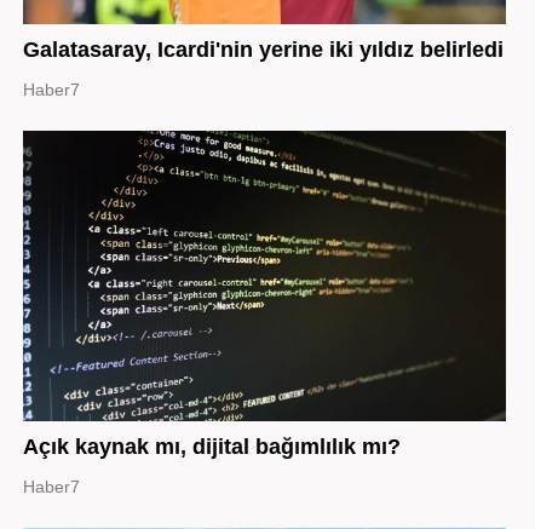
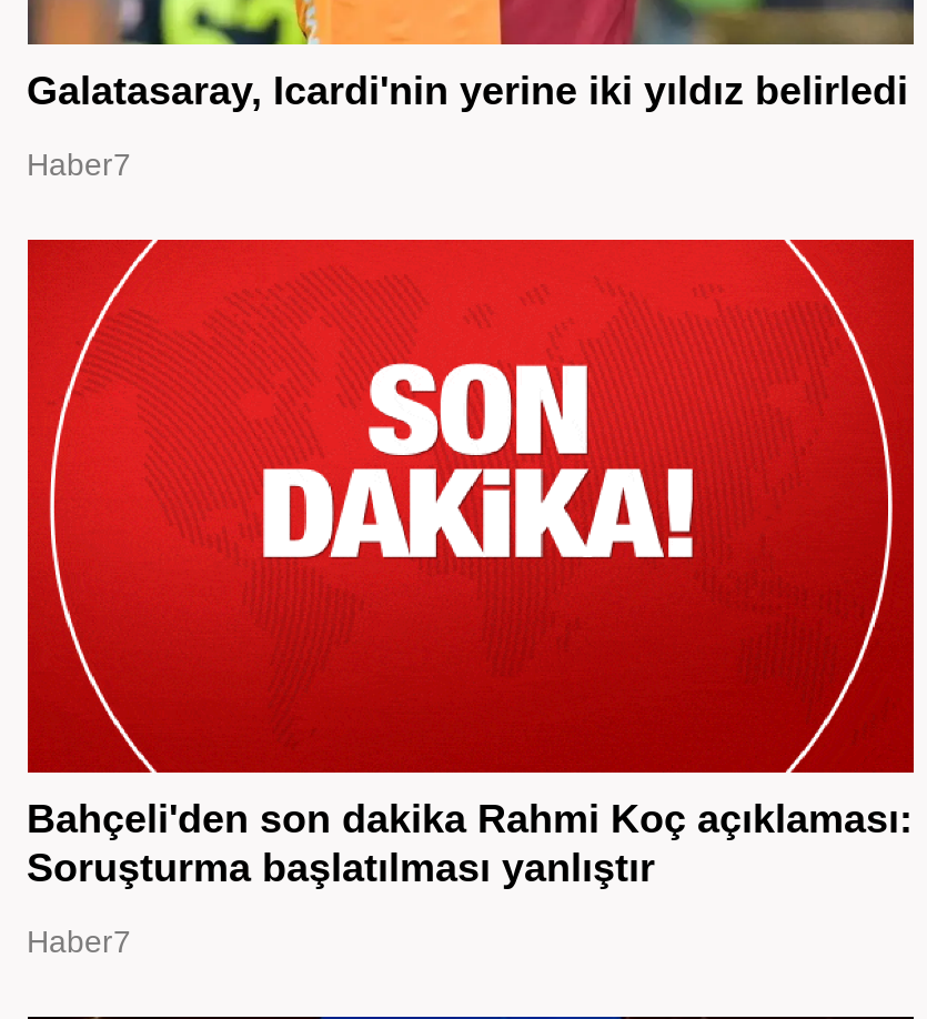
- [image]
- Açık kaynak mı, dijital bağımlılık mı?
+ [image]
+ Bahçeli'den son dakika Rahmi Koç açıklaması:
+ Soruşturma başlatılması yanlıştır
